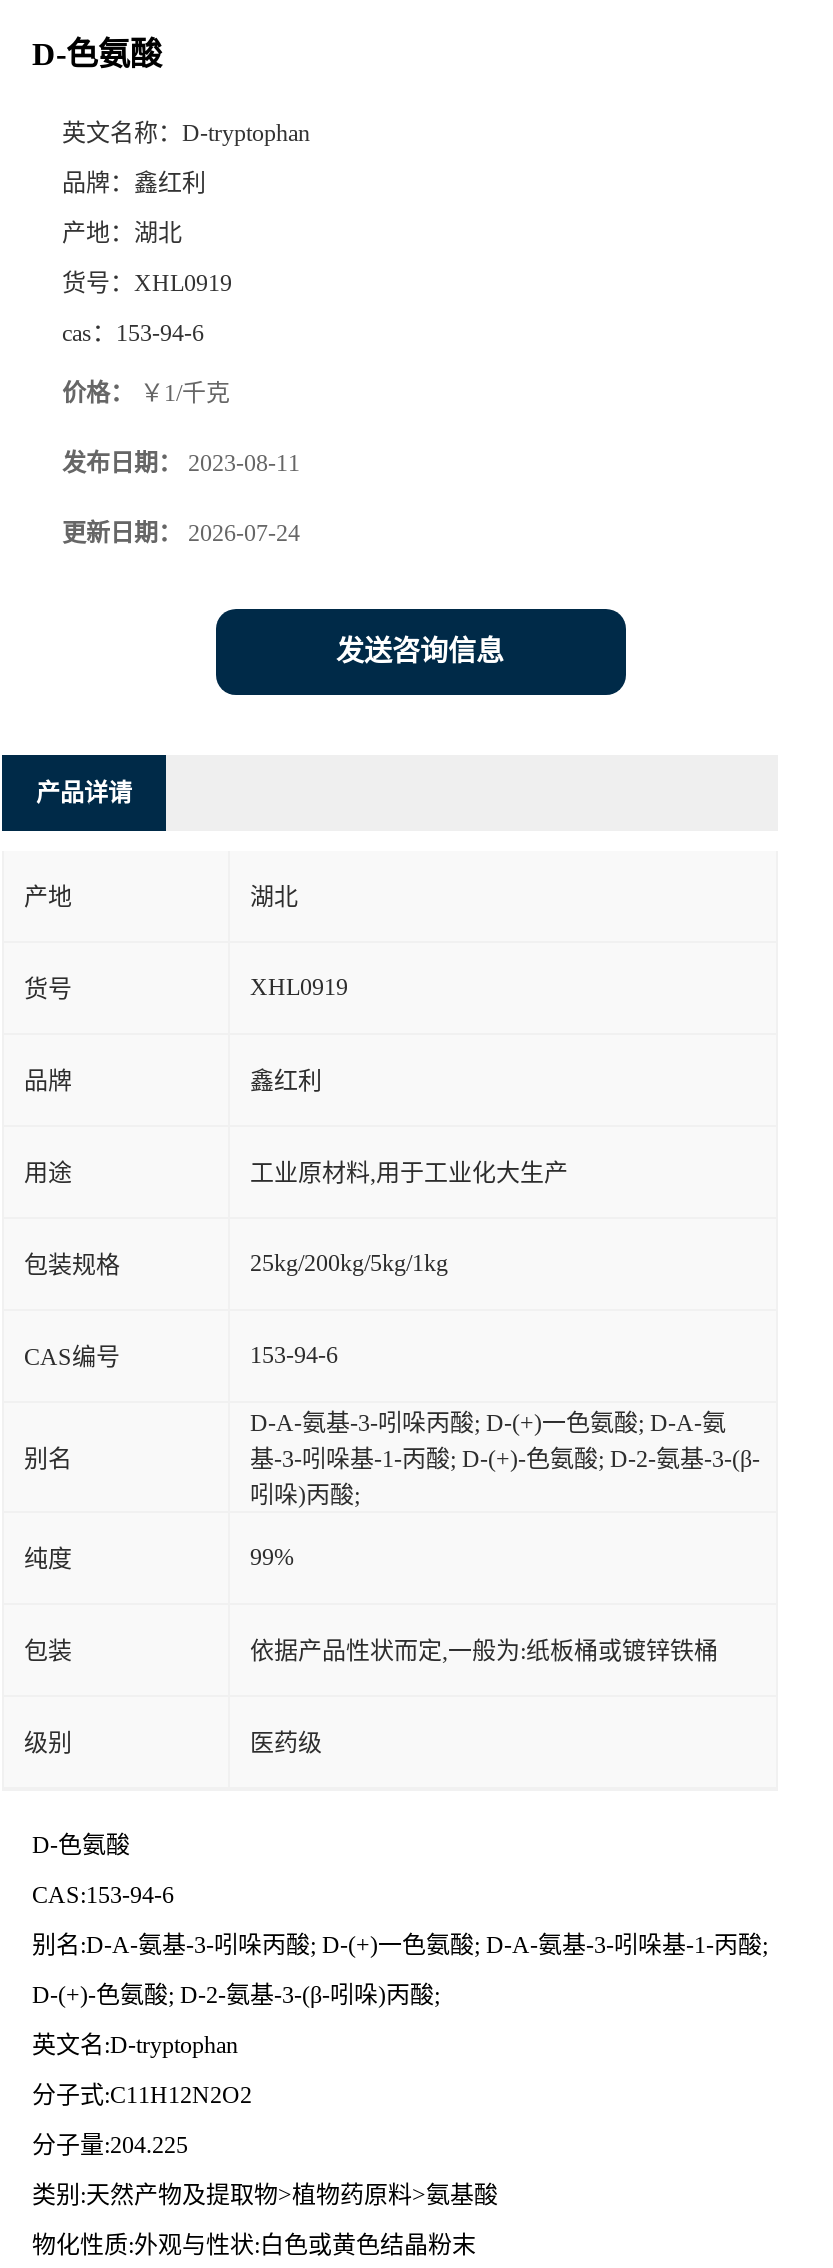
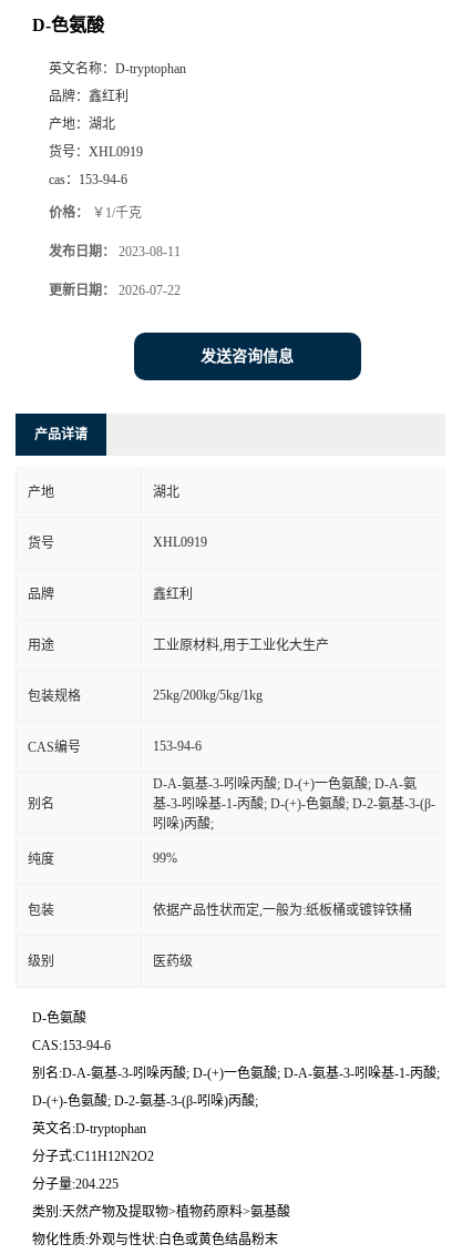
- 更新日期：2026-07-24
+ 更新日期：2026-07-22
